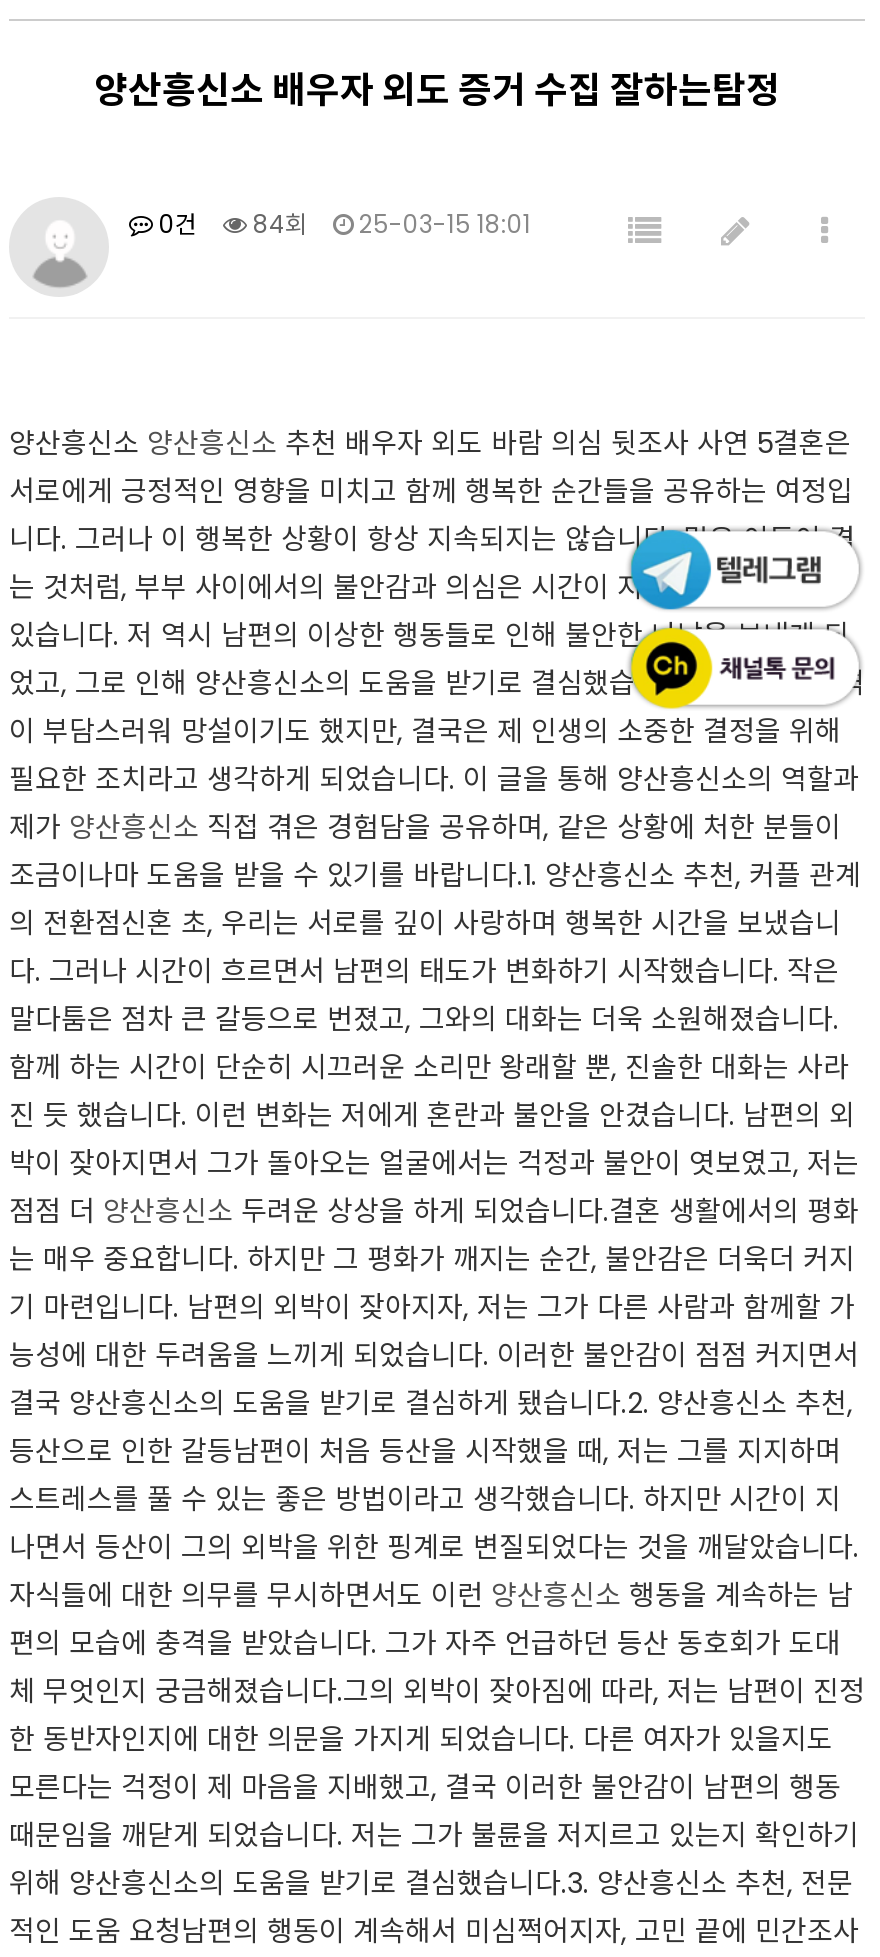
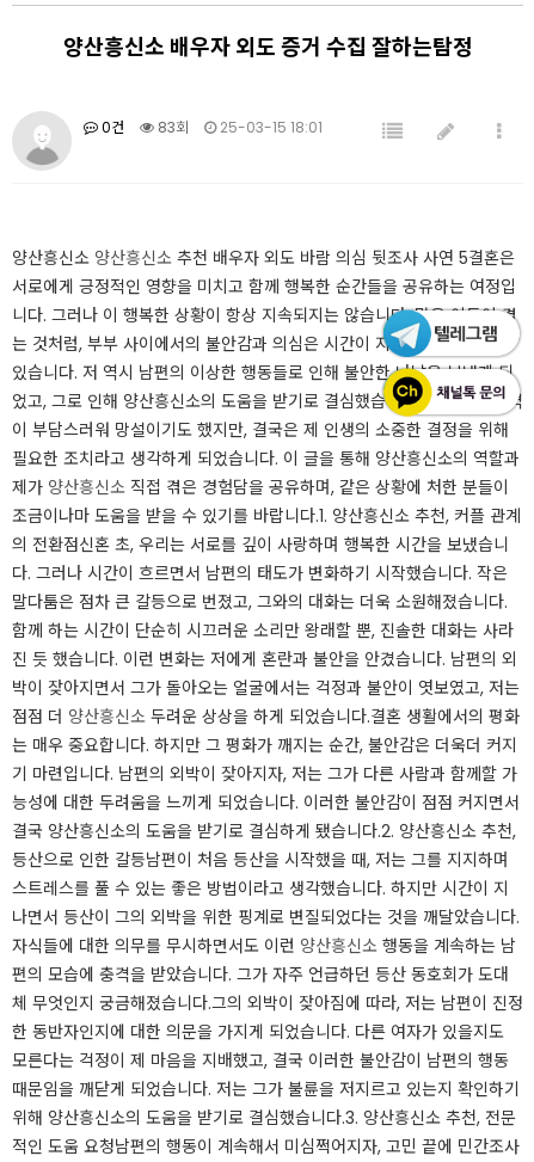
- 0건 84회 25-03-15 18:01
+ 0건 83회 25-03-15 18:01
